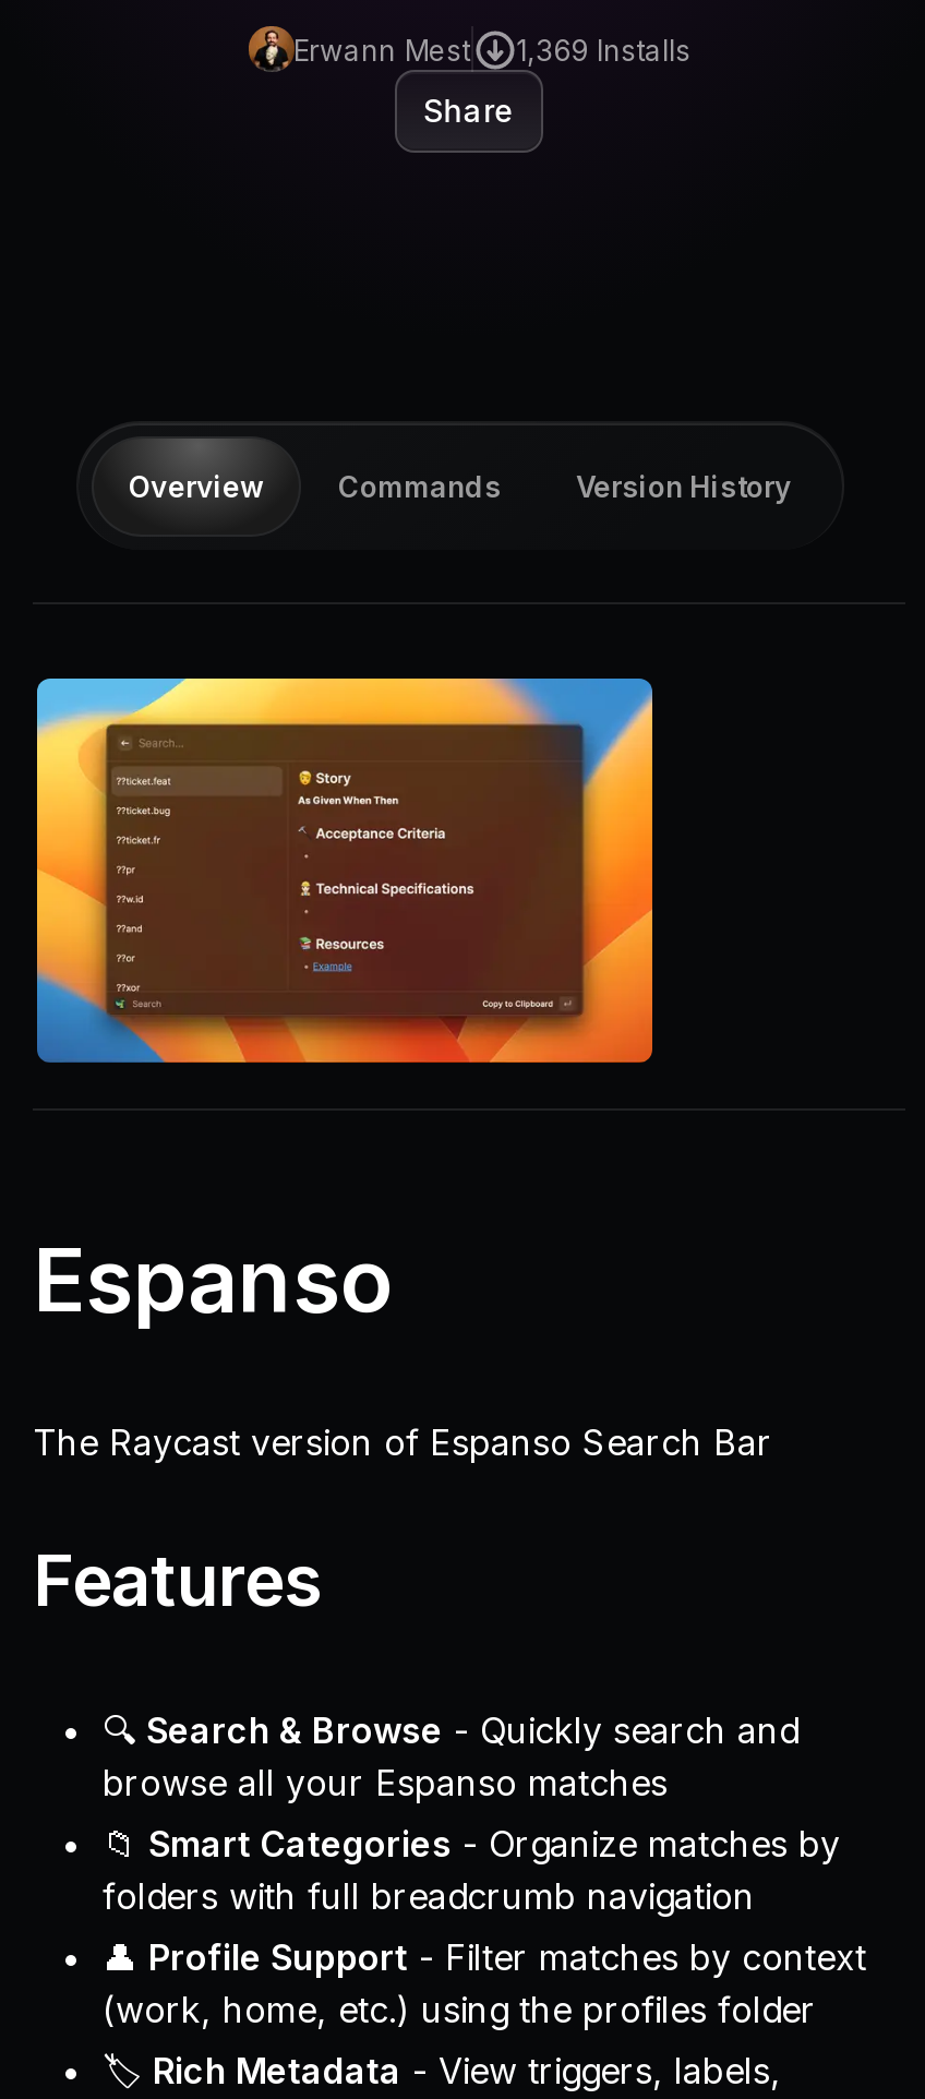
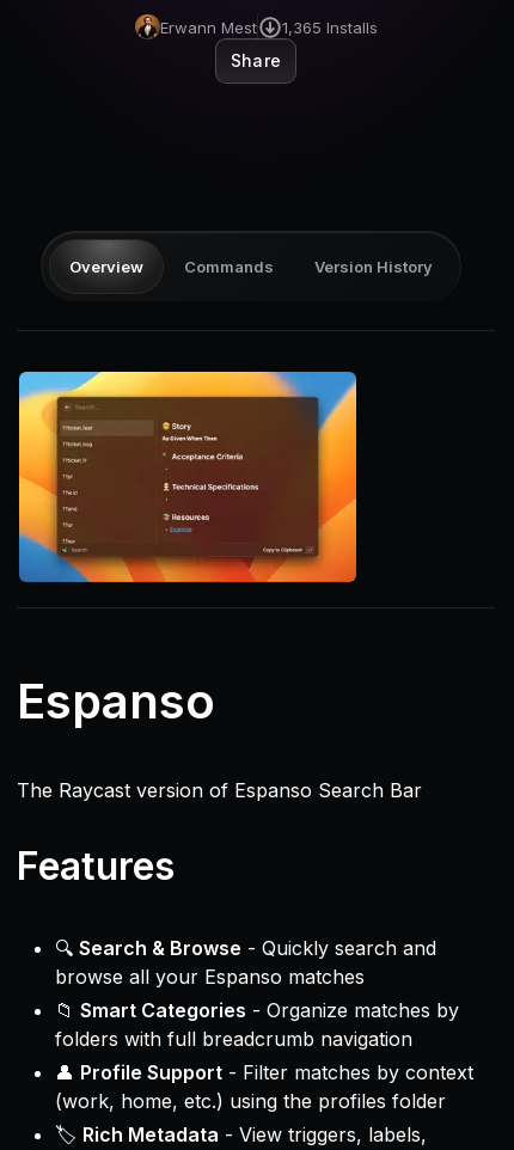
- Erwann Mest 1,369 Installs
+ Erwann Mest 1,365 Installs
